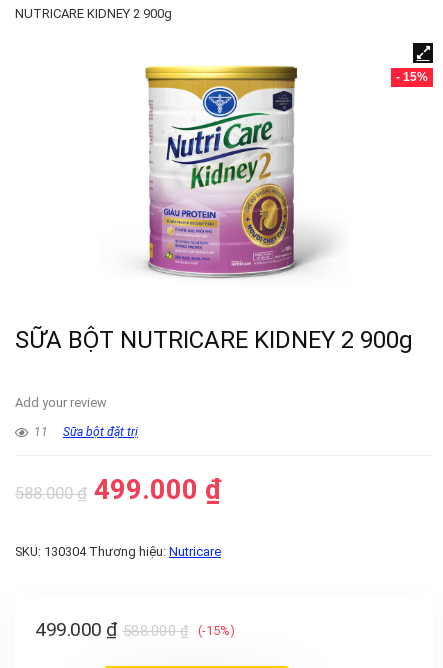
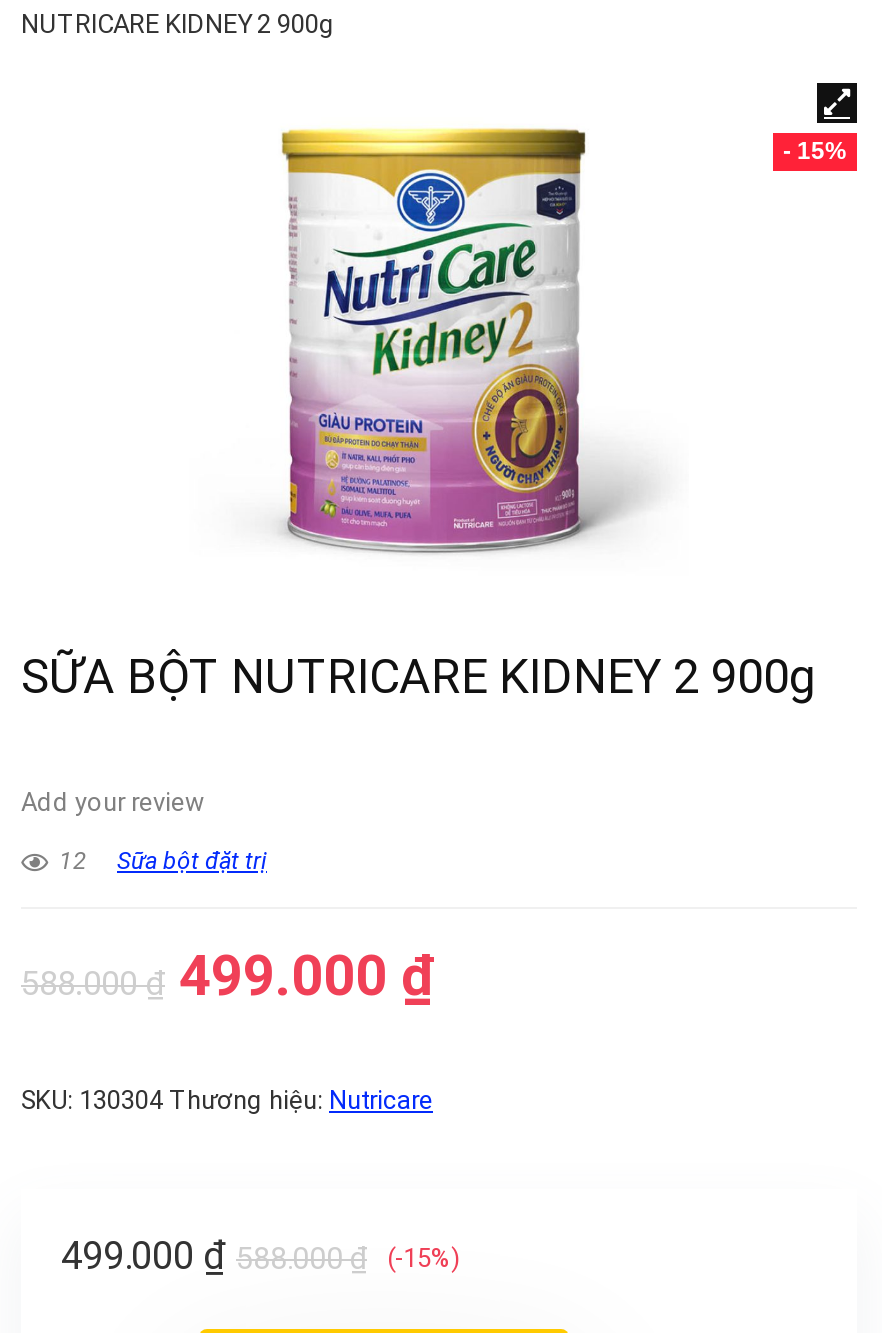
- 11 Sữa bột đặt trị
+ 12 Sữa bột đặt trị
